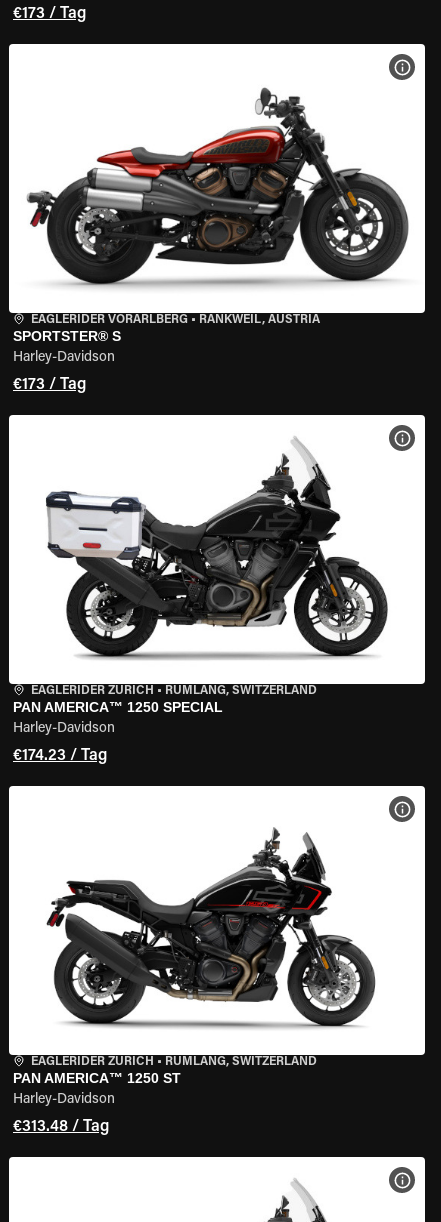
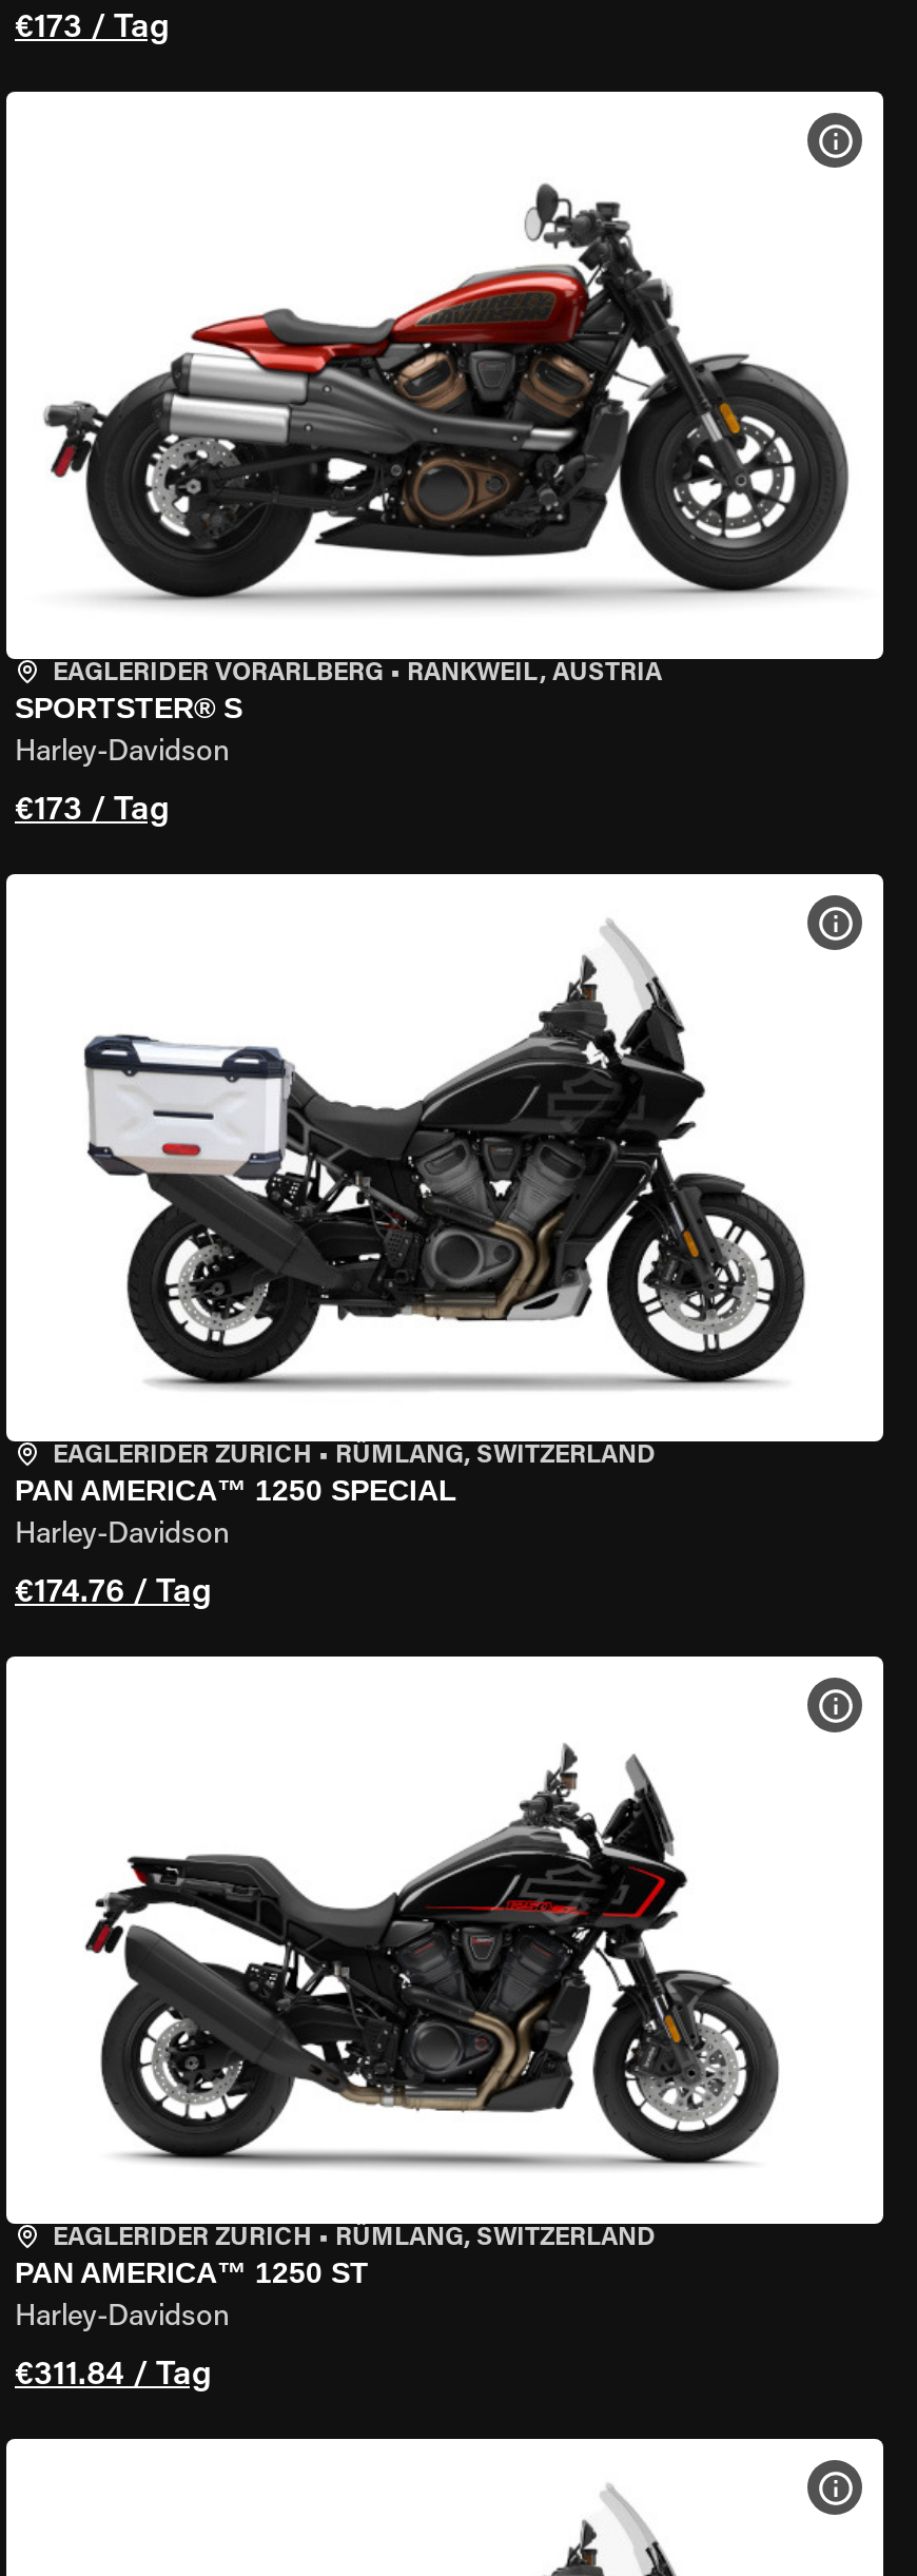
- €174.23 / Tag
+ €174.76 / Tag

- €313.48 / Tag
+ €311.84 / Tag
